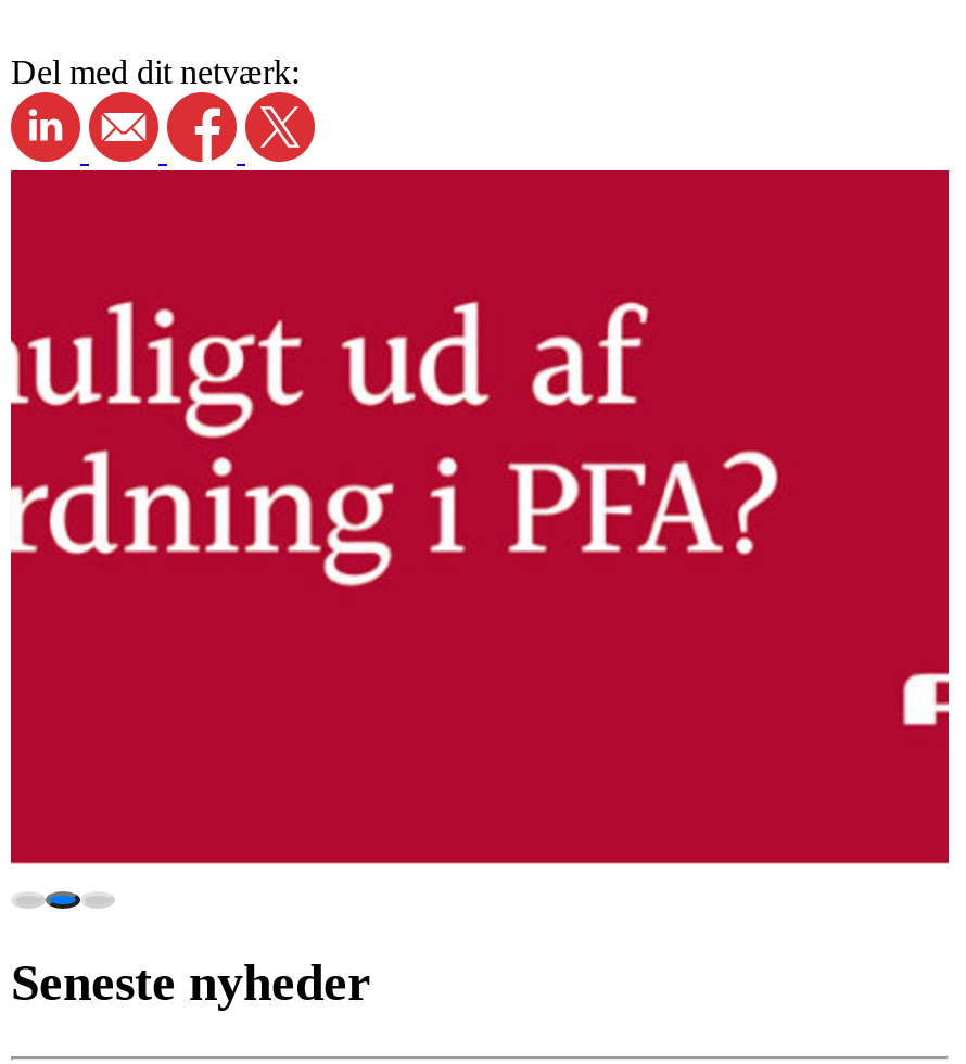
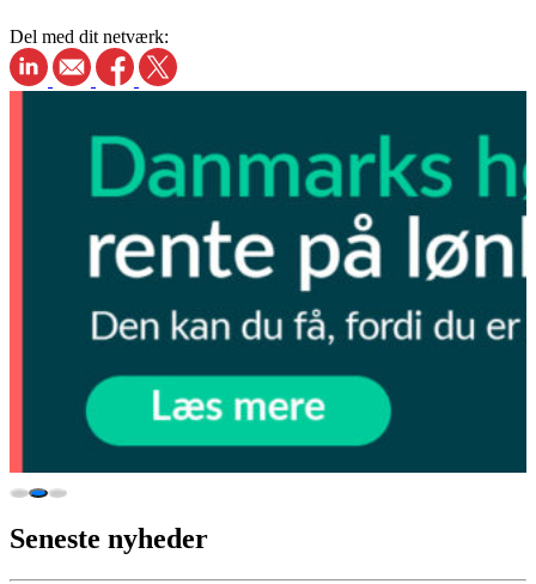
- [image]
+ [image]
